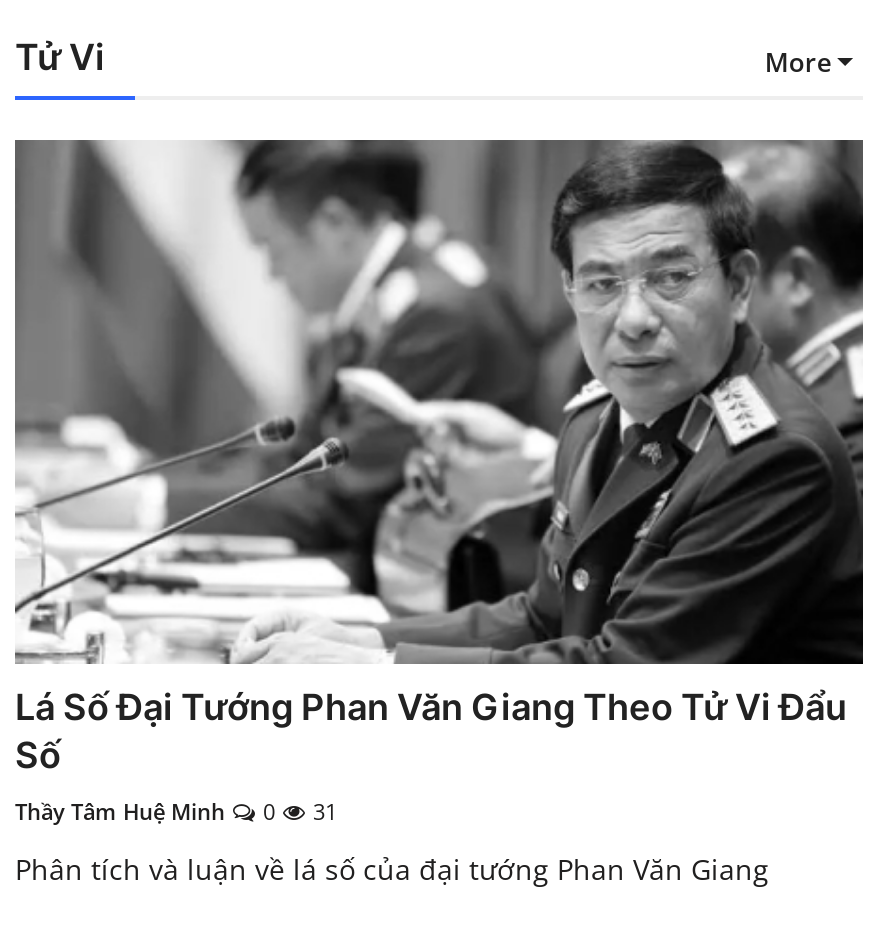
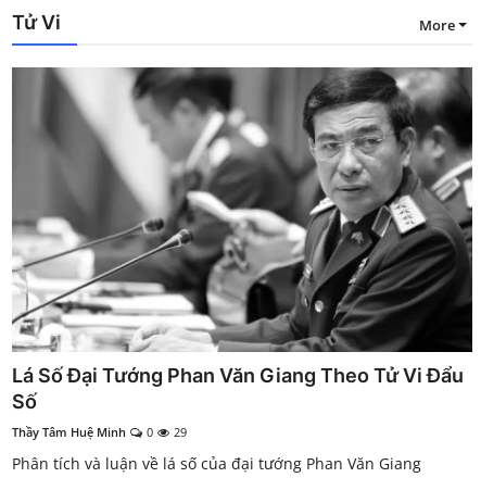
- Thầy Tâm Huệ Minh 0 31
+ Thầy Tâm Huệ Minh 0 29
